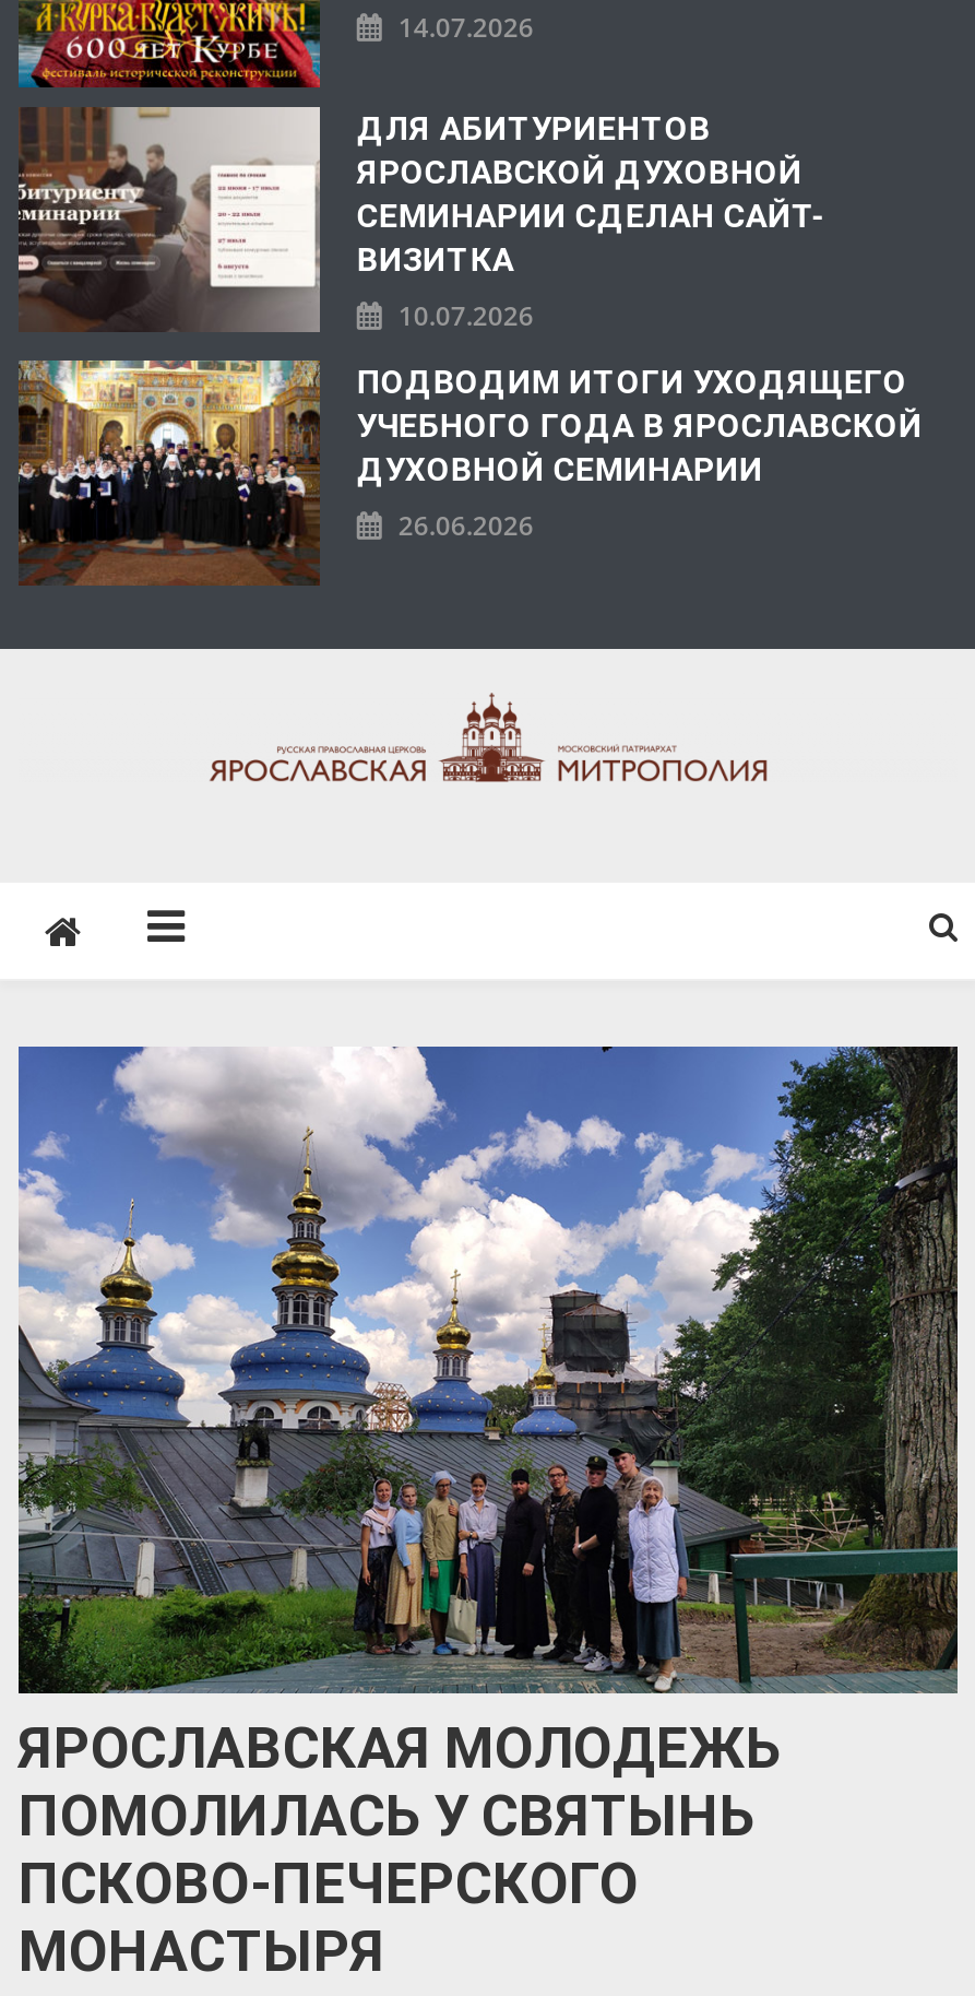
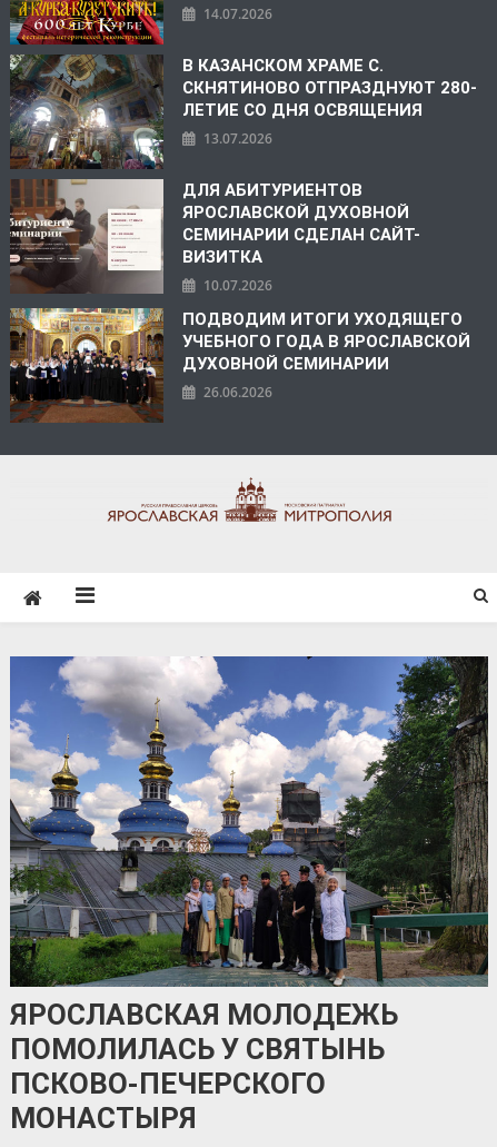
+ [image]
+ В КАЗАНСКОМ ХРАМЕ С.
+ СКНЯТИНОВО ОТПРАЗДНУЮТ 280-
+ ЛЕТИЕ СО ДНЯ ОСВЯЩЕНИЯ
+ 13.07.2026
